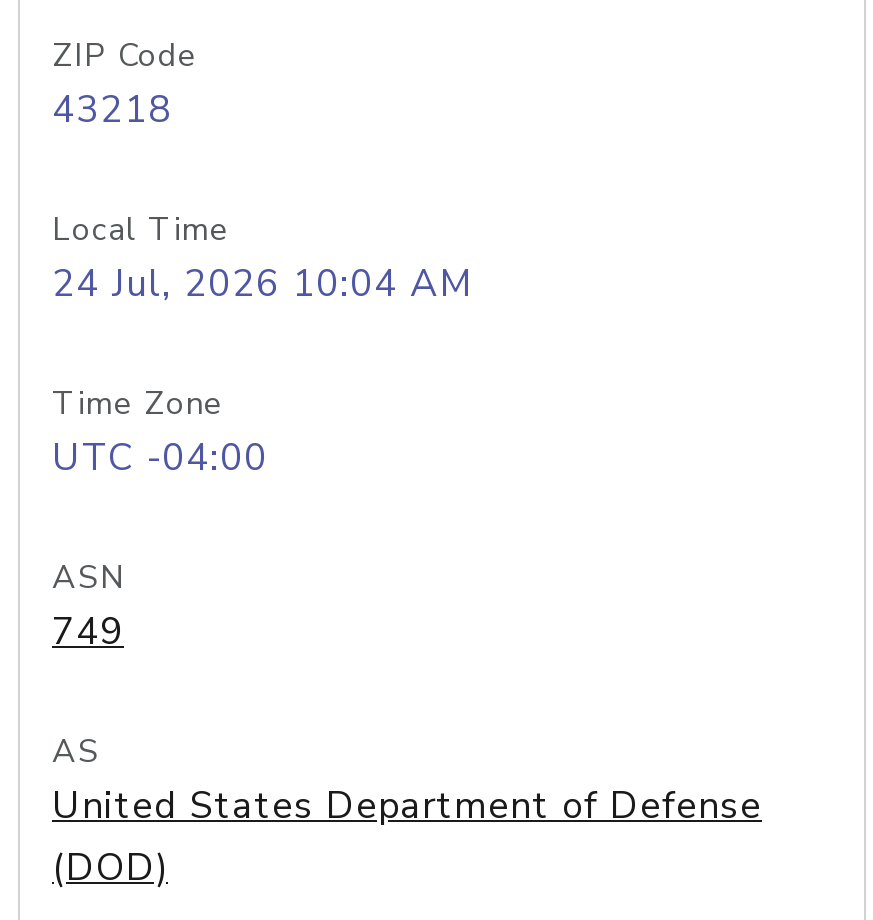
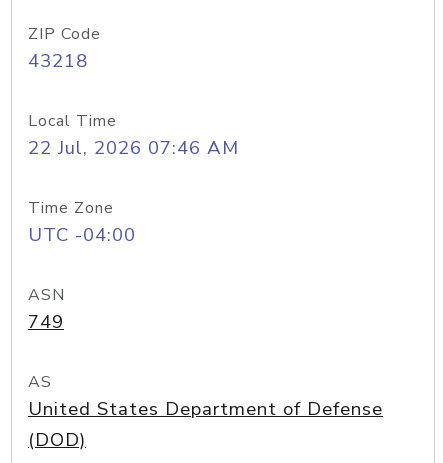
- 24 Jul, 2026 10:04 AM
+ 22 Jul, 2026 07:46 AM
